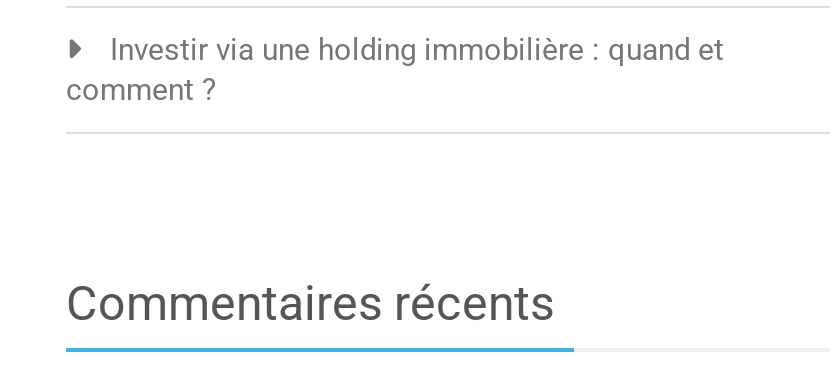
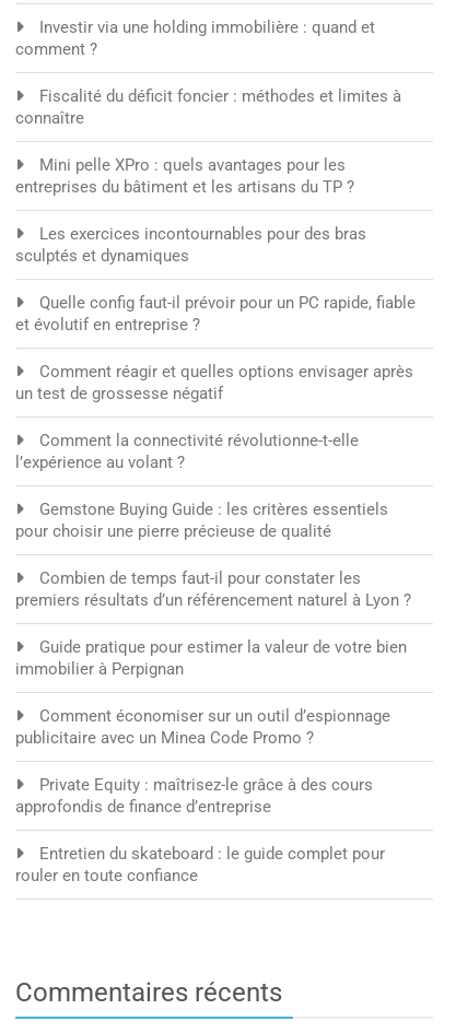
+ Fiscalité du déficit foncier : méthodes et limites à
+ connaître
+ Mini pelle XPro : quels avantages pour les
+ entreprises du bâtiment et les artisans du TP ?
+ Les exercices incontournables pour des bras
+ sculptés et dynamiques
+ Quelle config faut-il prévoir pour un PC rapide, fiable
+ et évolutif en entreprise ?
+ Comment réagir et quelles options envisager après
+ un test de grossesse négatif
+ Comment la connectivité révolutionne-t-elle
+ l’expérience au volant ?
+ Gemstone Buying Guide : les critères essentiels
+ pour choisir une pierre précieuse de qualité
+ Combien de temps faut-il pour constater les
+ premiers résultats d’un référencement naturel à Lyon ?
+ Guide pratique pour estimer la valeur de votre bien
+ immobilier à Perpignan
+ Comment économiser sur un outil d’espionnage
+ publicitaire avec un Minea Code Promo ?
+ Private Equity : maîtrisez-le grâce à des cours
+ approfondis de finance d’entreprise
+ Entretien du skateboard : le guide complet pour
+ rouler en toute confiance
